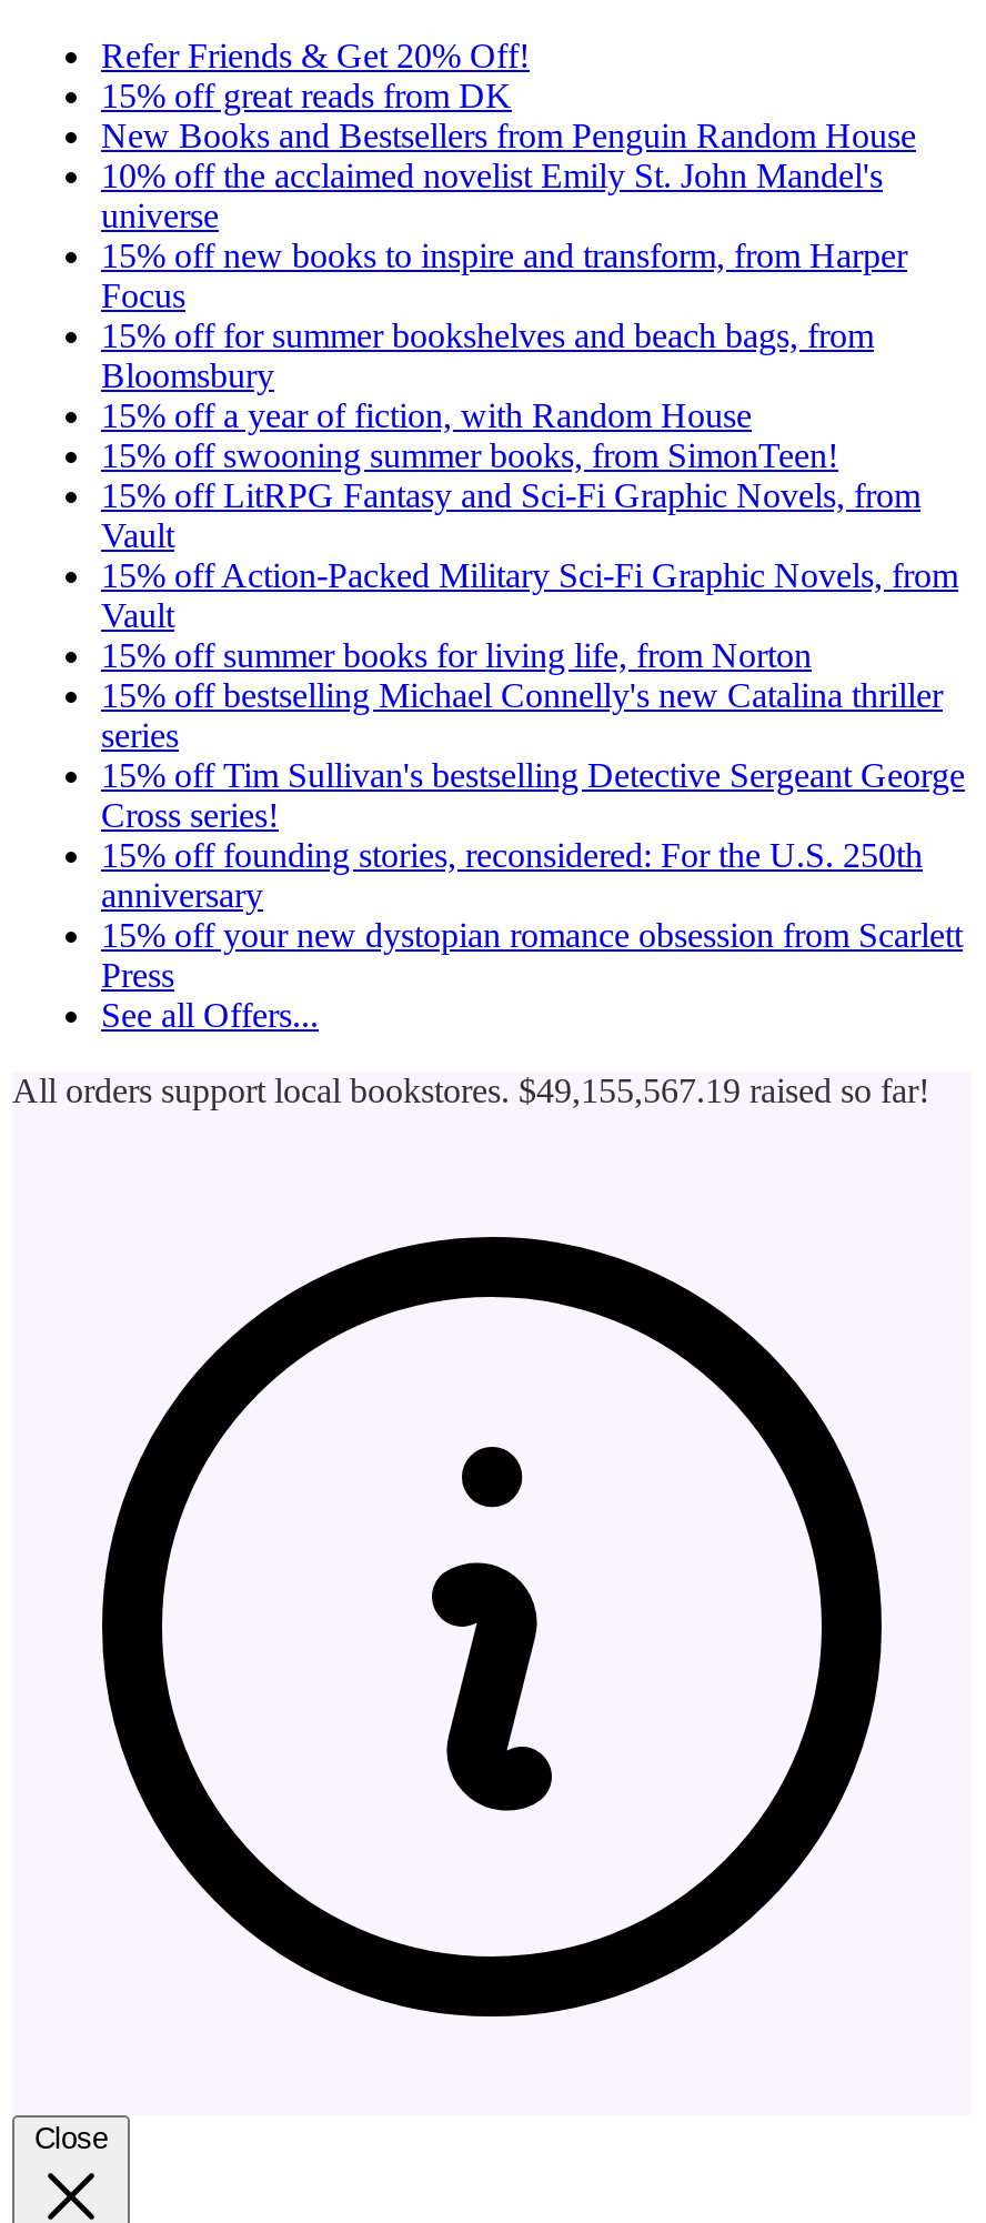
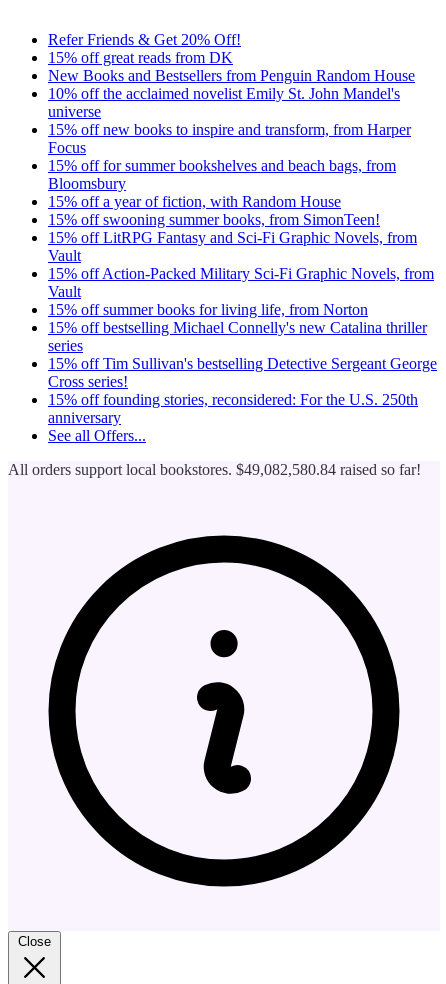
- 15% off your new dystopian romance obsession from Scarlett
- Press

- All orders support local bookstores. $49,155,567.19 raised so far!
+ All orders support local bookstores. $49,082,580.84 raised so far!
